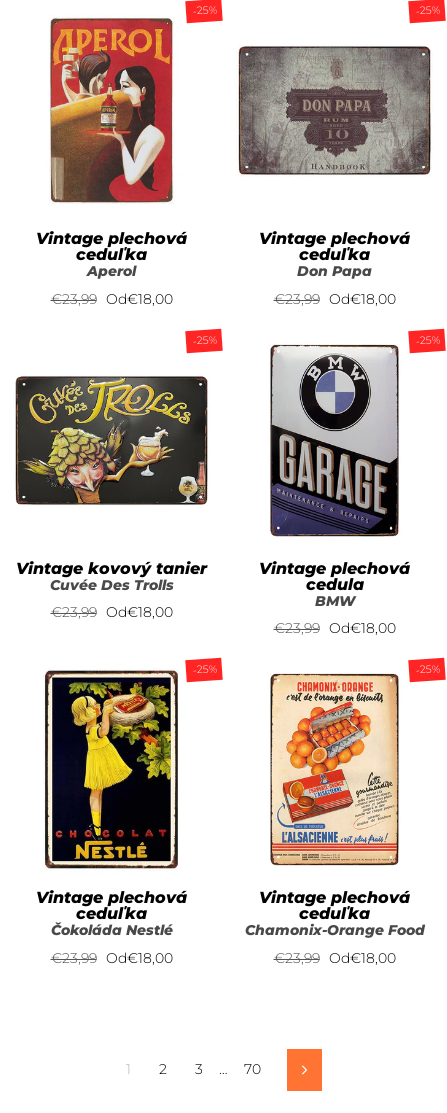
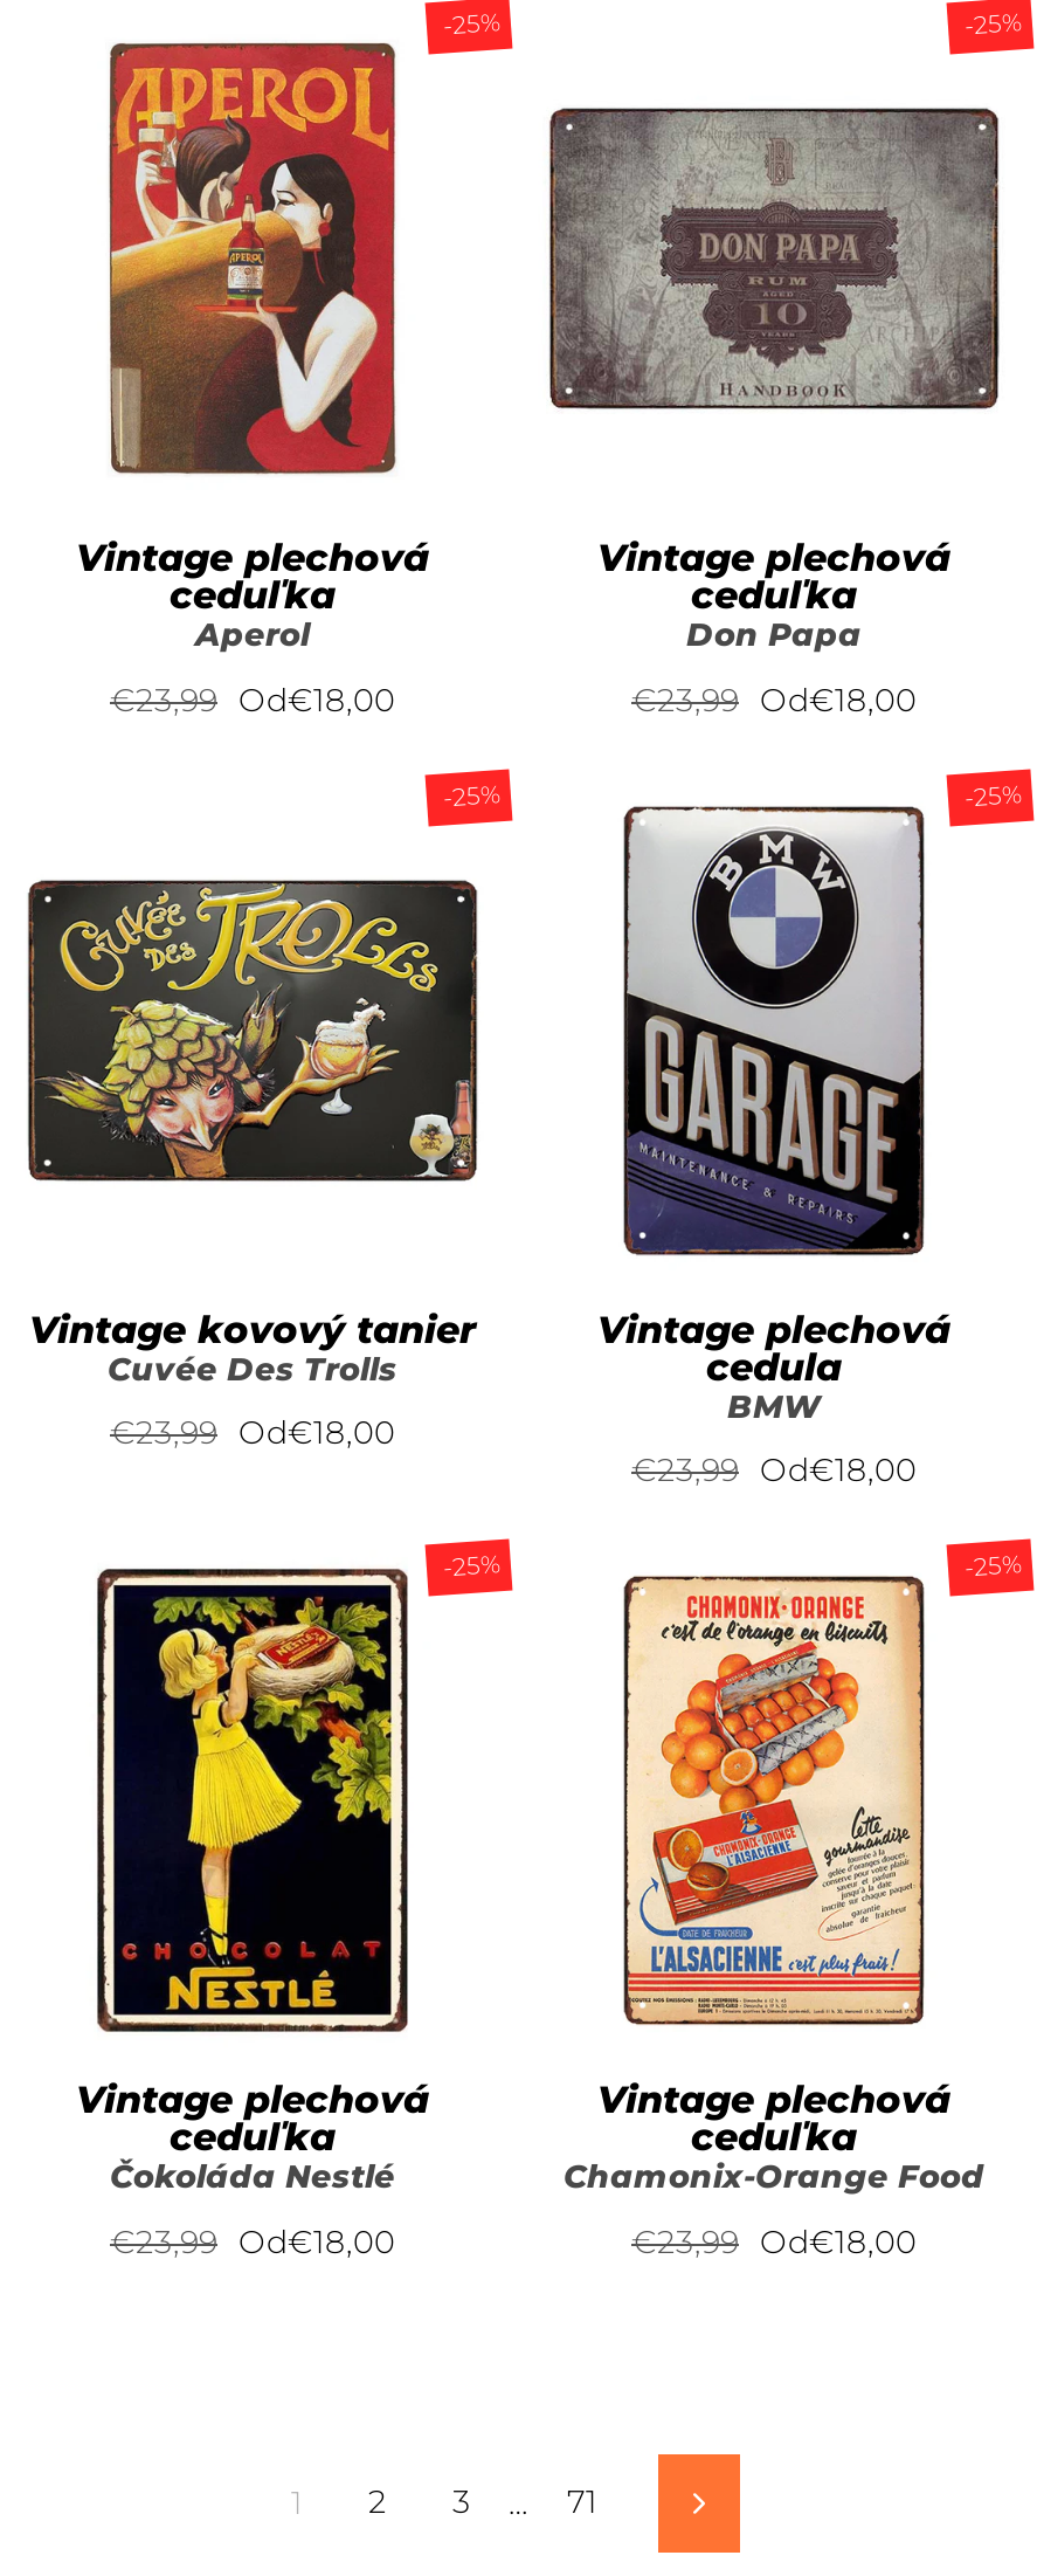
- 70
+ 71
